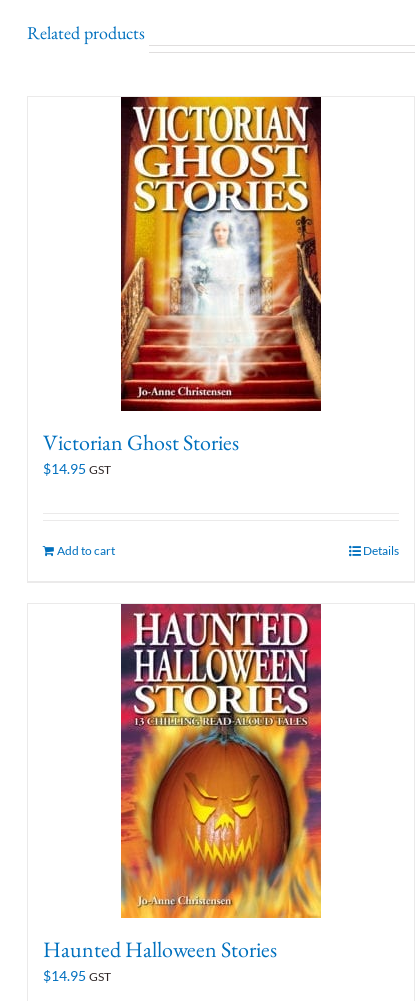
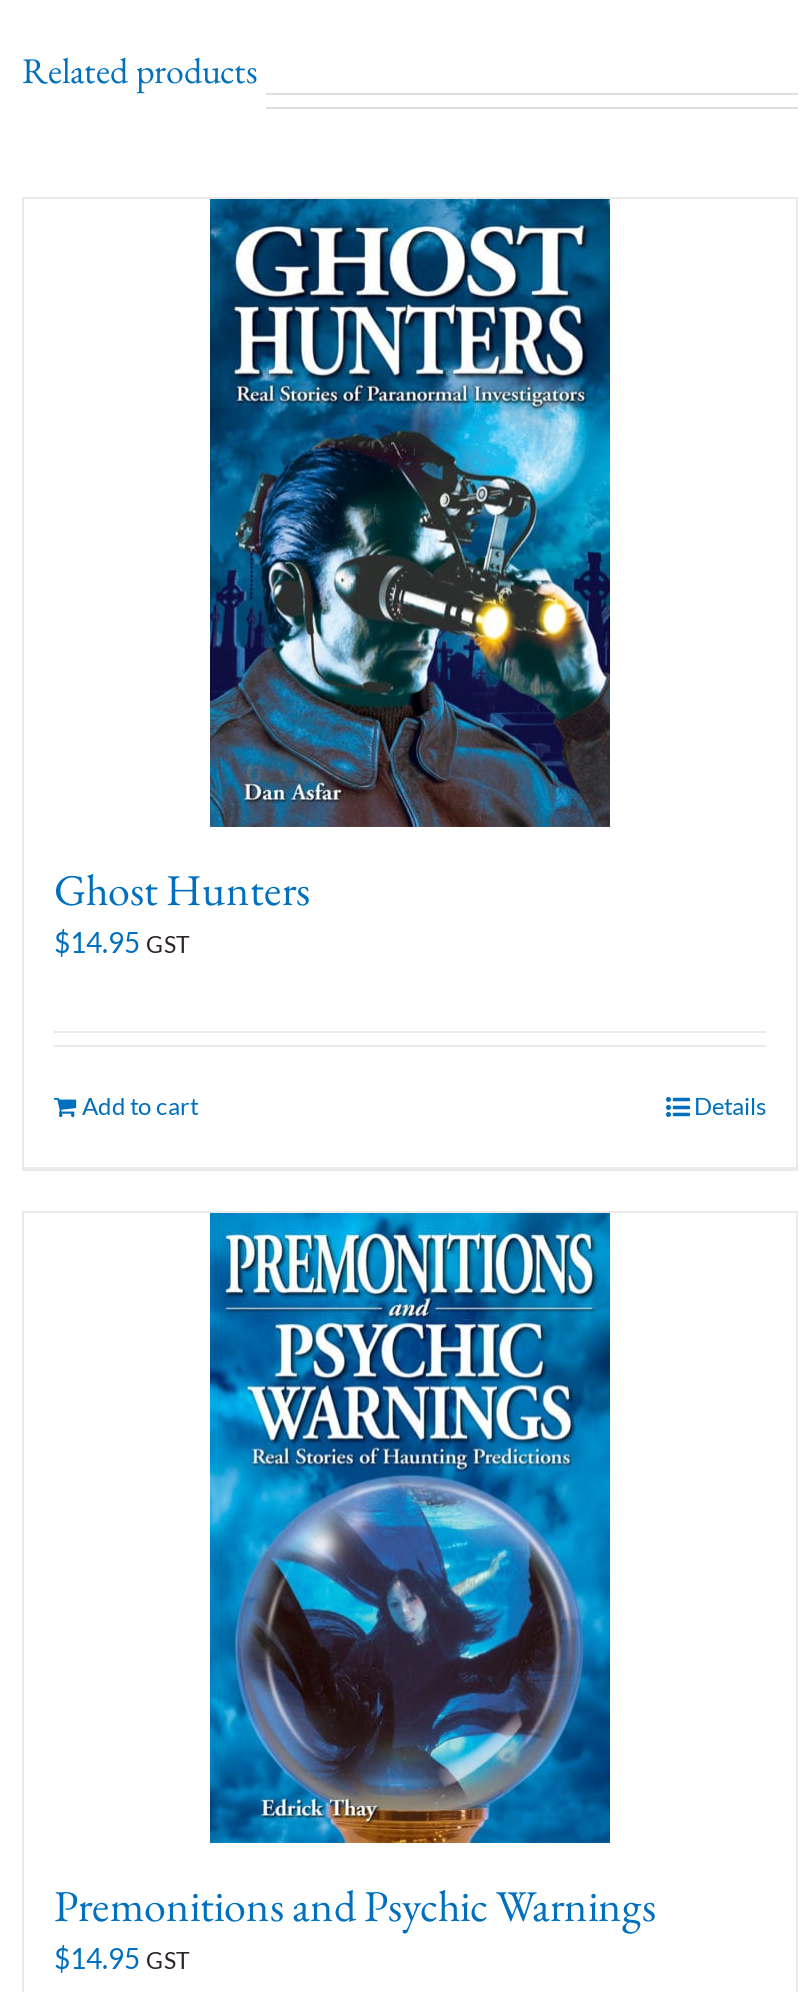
- [image]
- Victorian Ghost Stories
+ [image]
+ Ghost Hunters

- [image]
- Haunted Halloween Stories
+ [image]
+ Premonitions and Psychic Warnings
